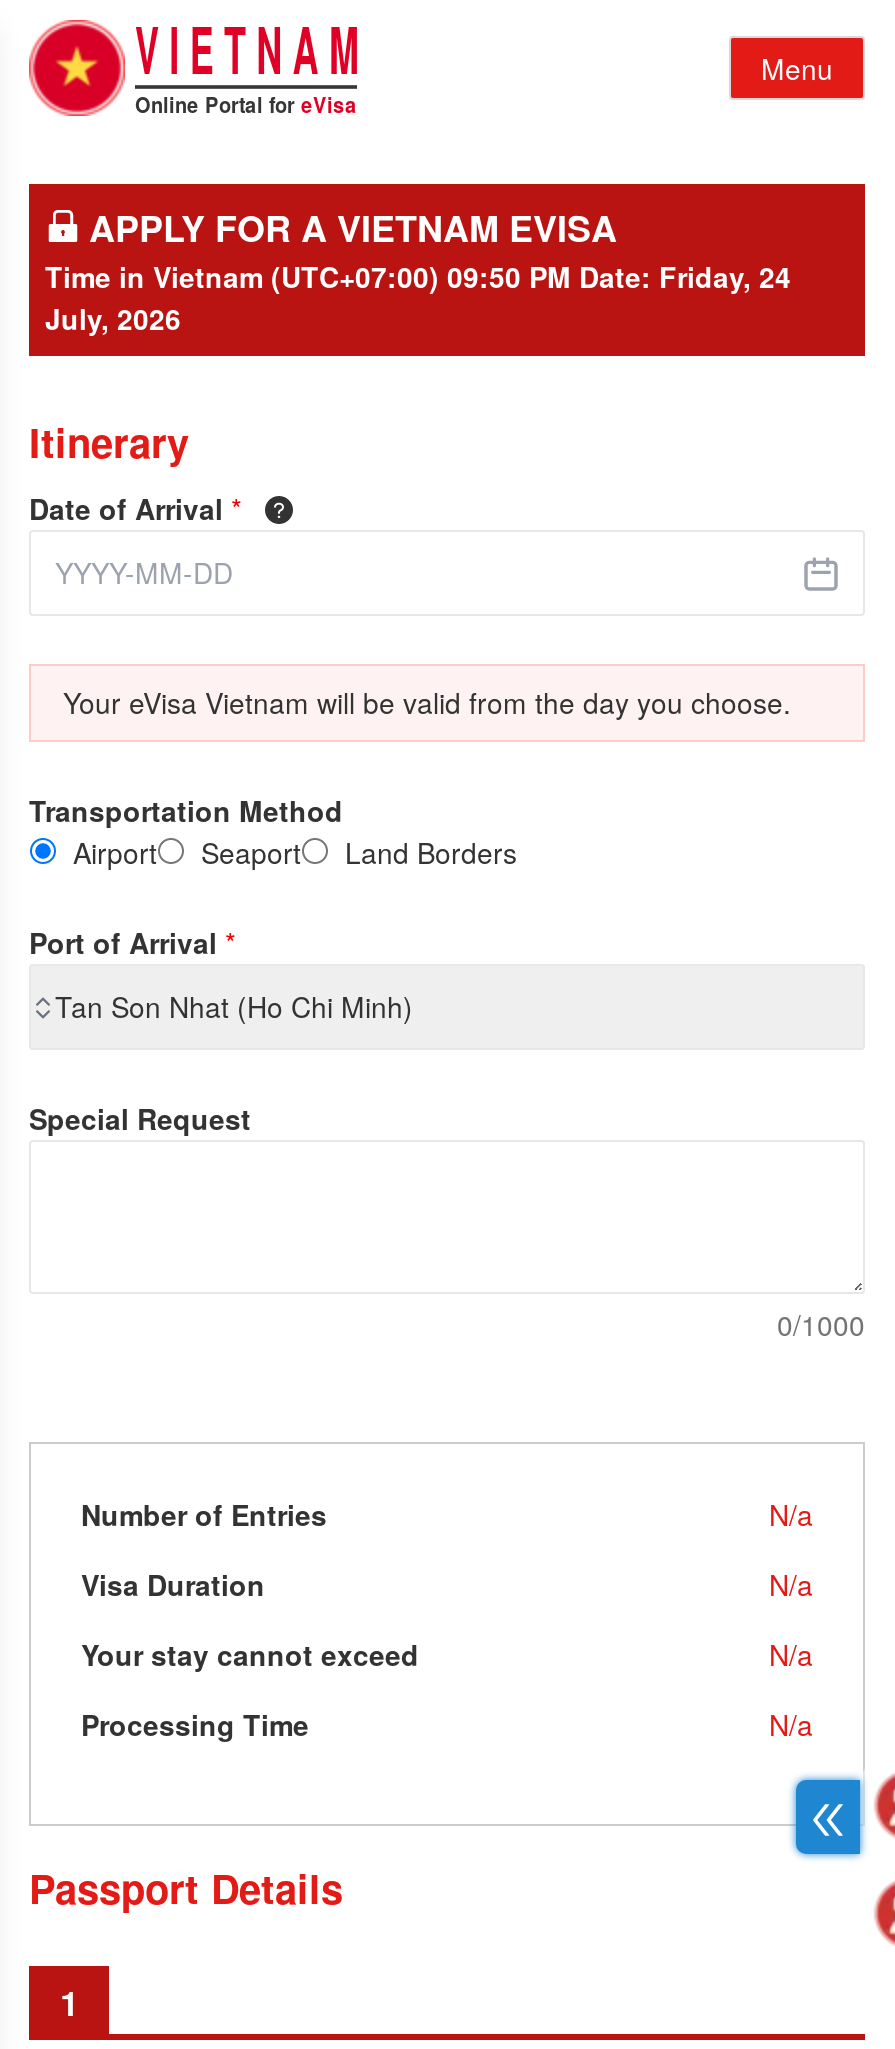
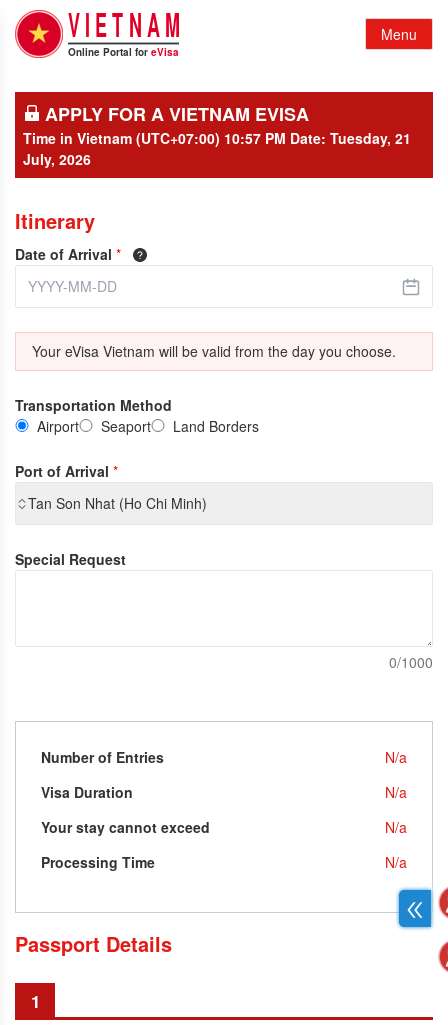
- Time in Vietnam (UTC+07:00) 09:50 PM Date: Friday, 24
+ Time in Vietnam (UTC+07:00) 10:57 PM Date: Tuesday, 21
